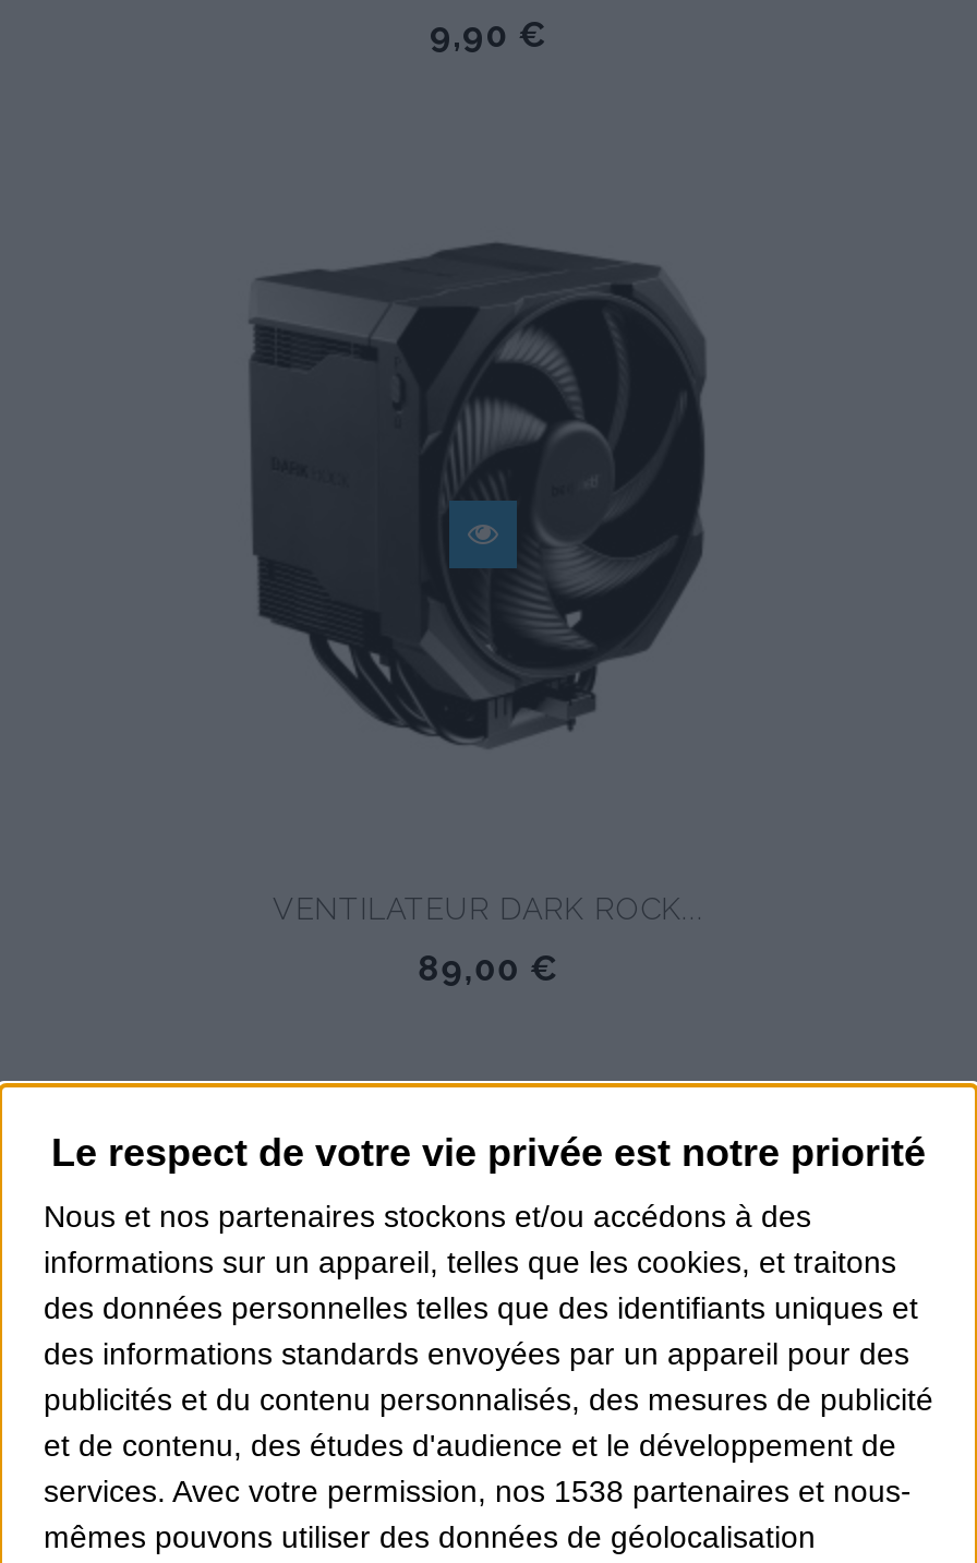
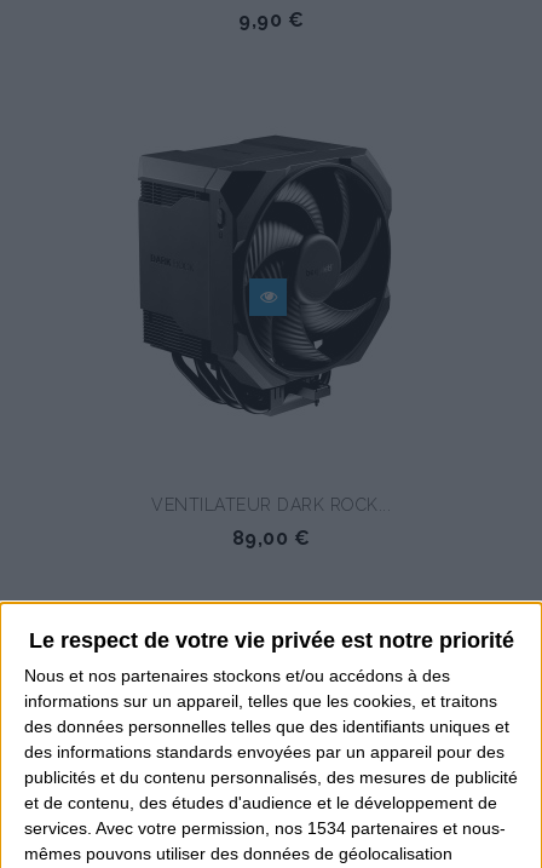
- services. Avec votre permission, nos 1538 partenaires et nous-
+ services. Avec votre permission, nos 1534 partenaires et nous-
